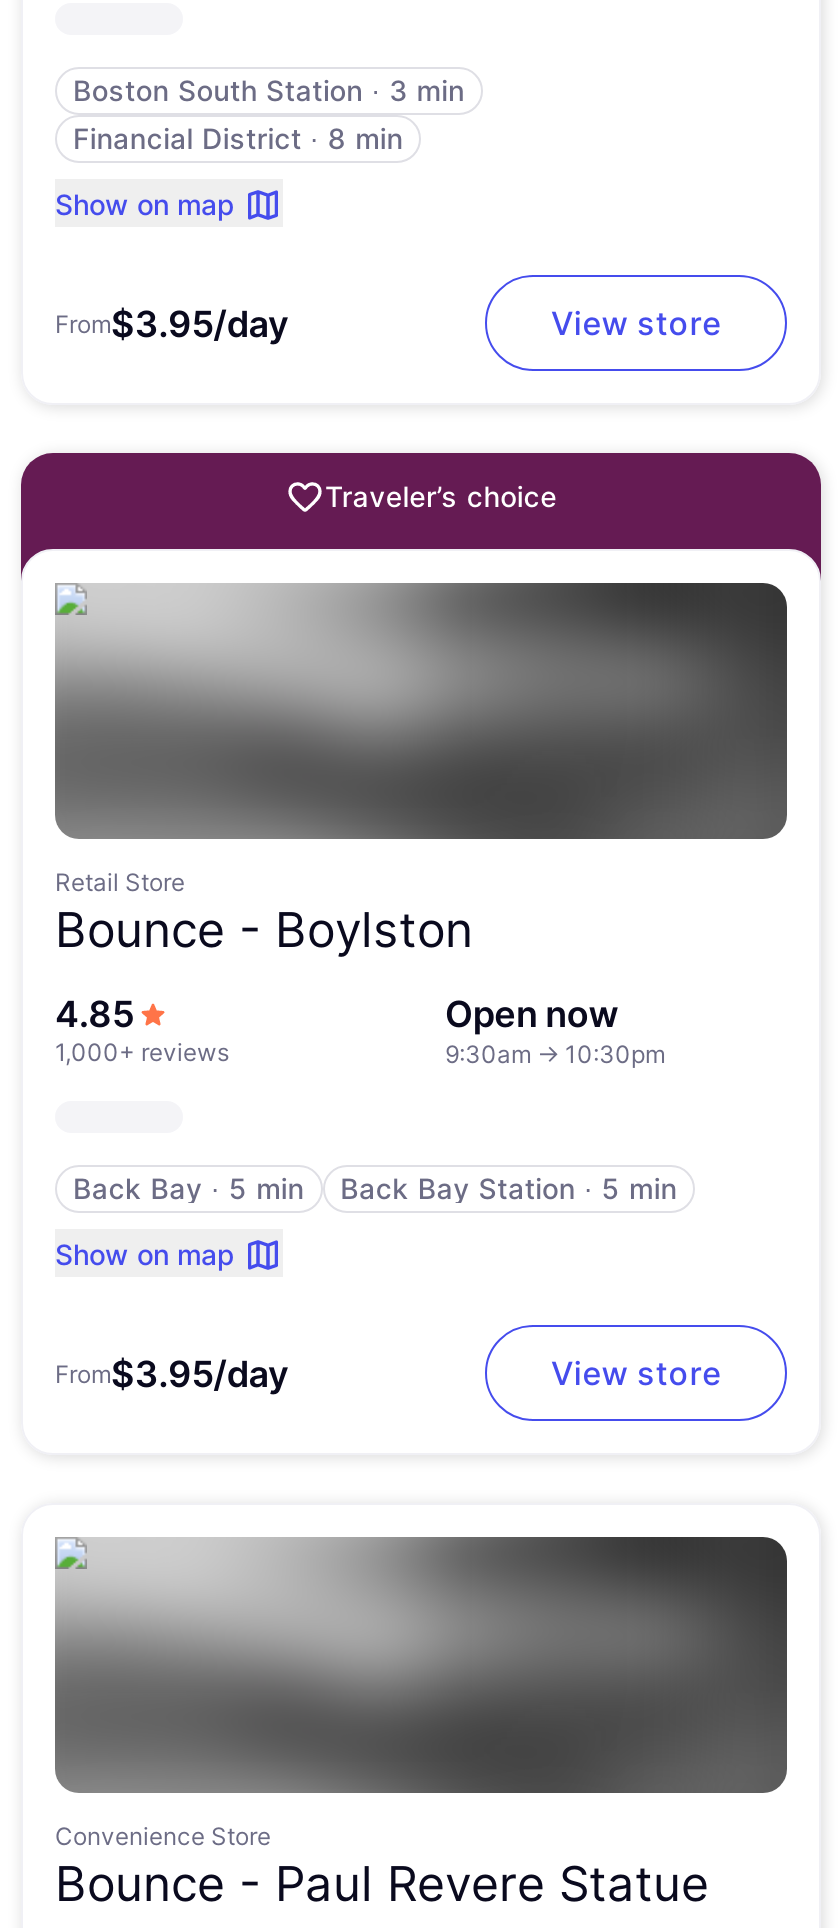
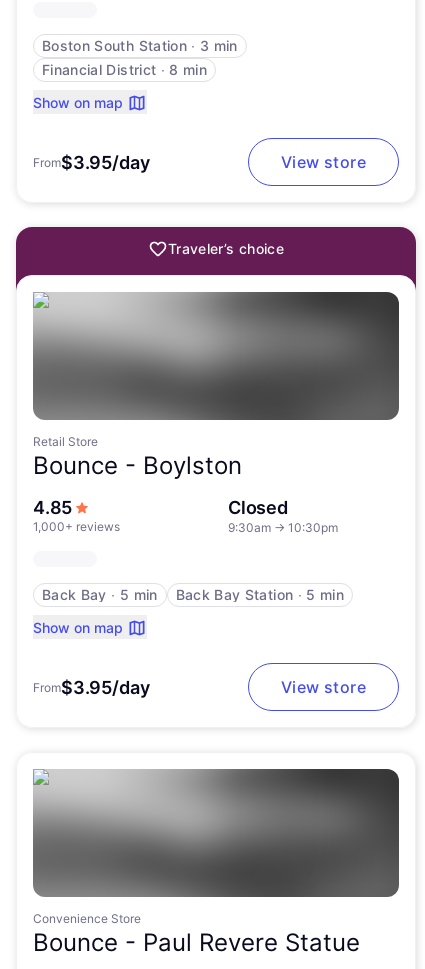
- Open now
+ Closed
